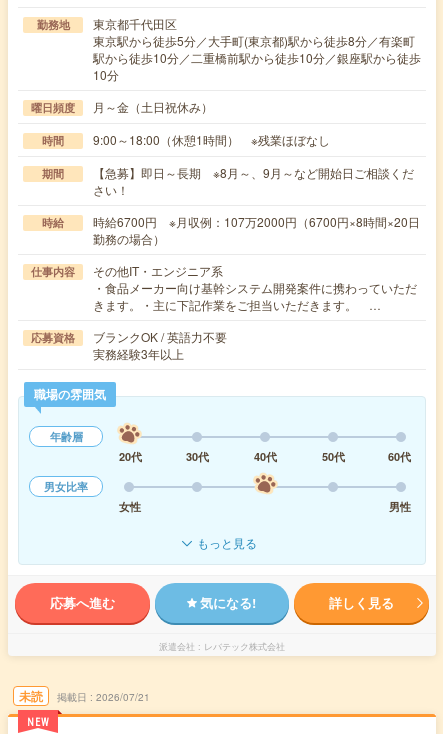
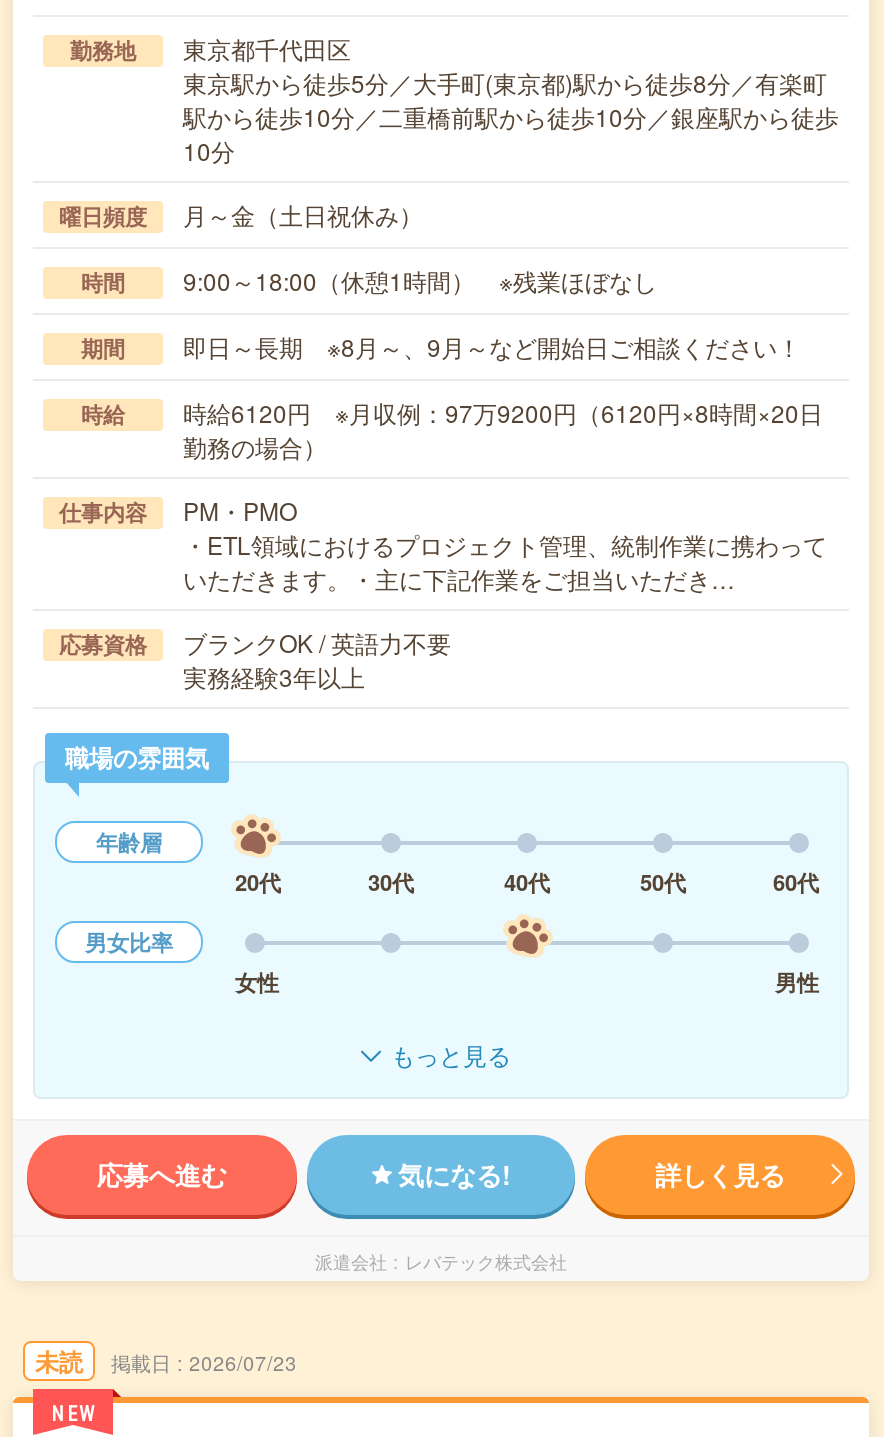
- 【急募】即日～長期 ※8月～、9月～など開始日ご相談くだ
- さい！
+ 即日～長期 ※8月～、9月～など開始日ご相談ください！

- 時給6700円 ※月収例：107万2000円（6700円×8時間×20日
+ 時給6120円 ※月収例：97万9200円（6120円×8時間×20日

- その他IT・エンジニア系
- ・食品メーカー向け基幹システム開発案件に携わっていただ
- きます。・主に下記作業をご担当いただきます。 …
+ PM・PMO
+ ・ETL領域におけるプロジェクト管理、統制作業に携わって
+ いただきます。・主に下記作業をご担当いただき…

- 2026/07/21
+ 2026/07/23
